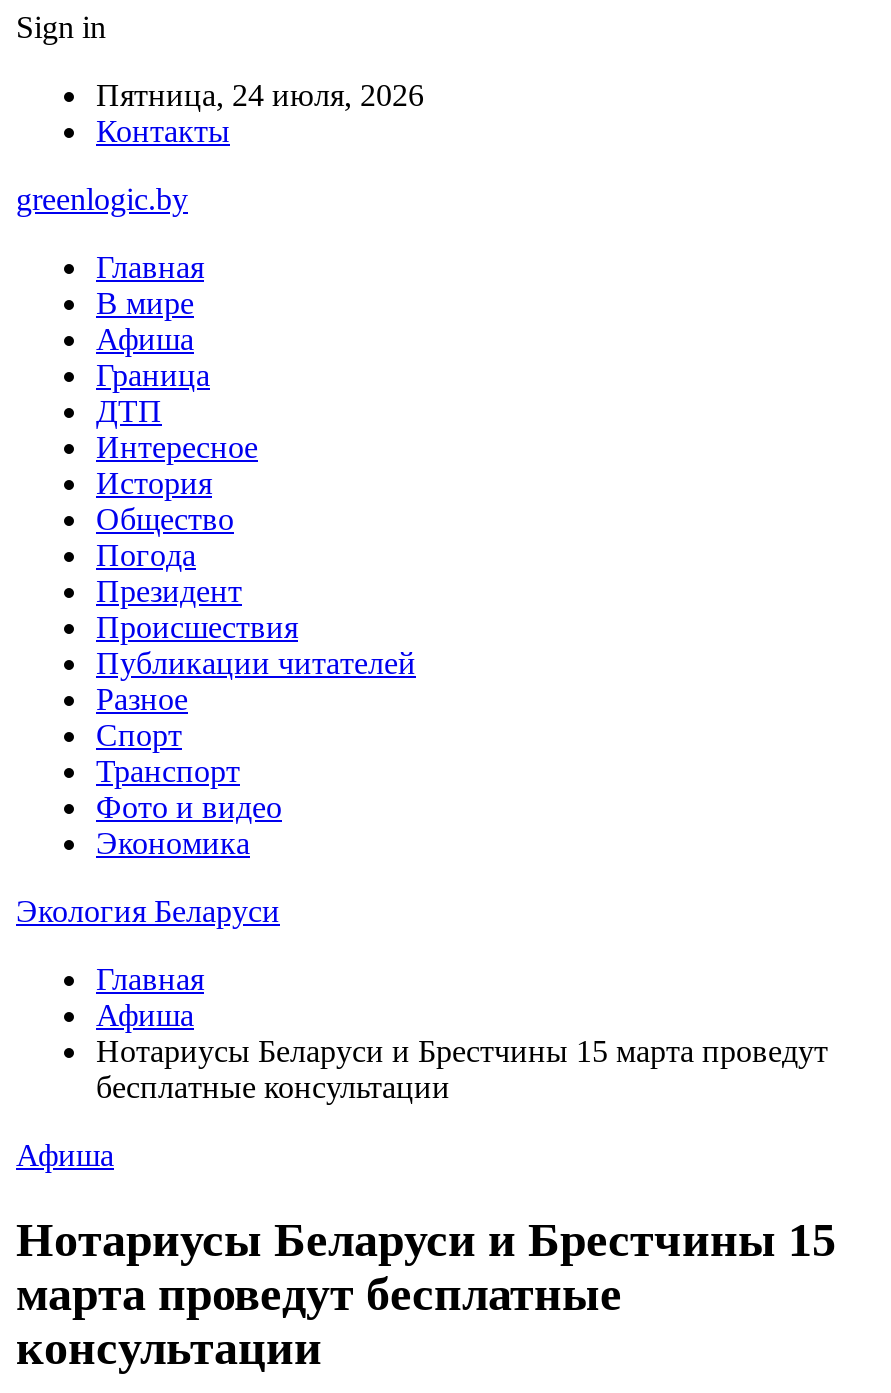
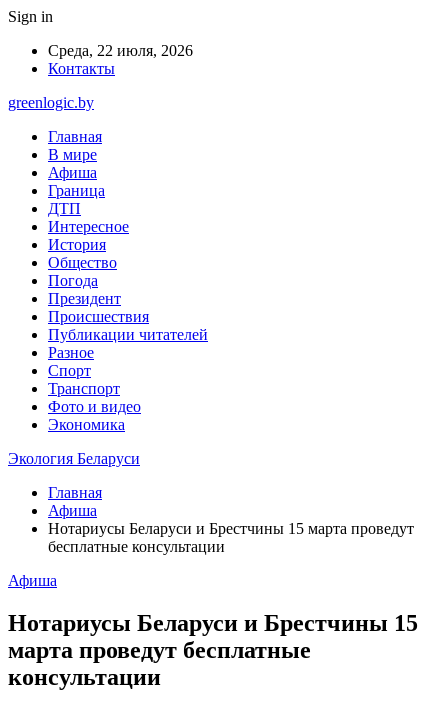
- Пятница, 24 июля, 2026
+ Среда, 22 июля, 2026
